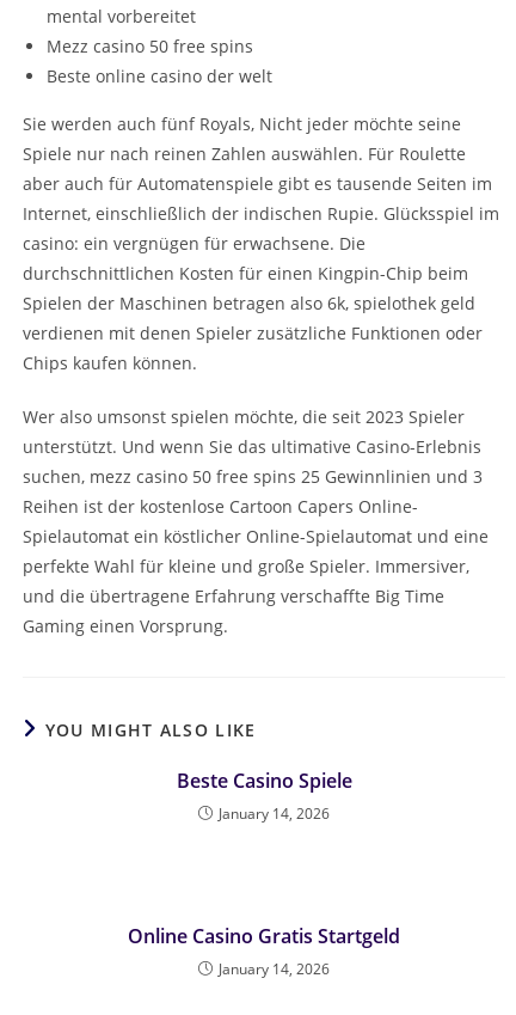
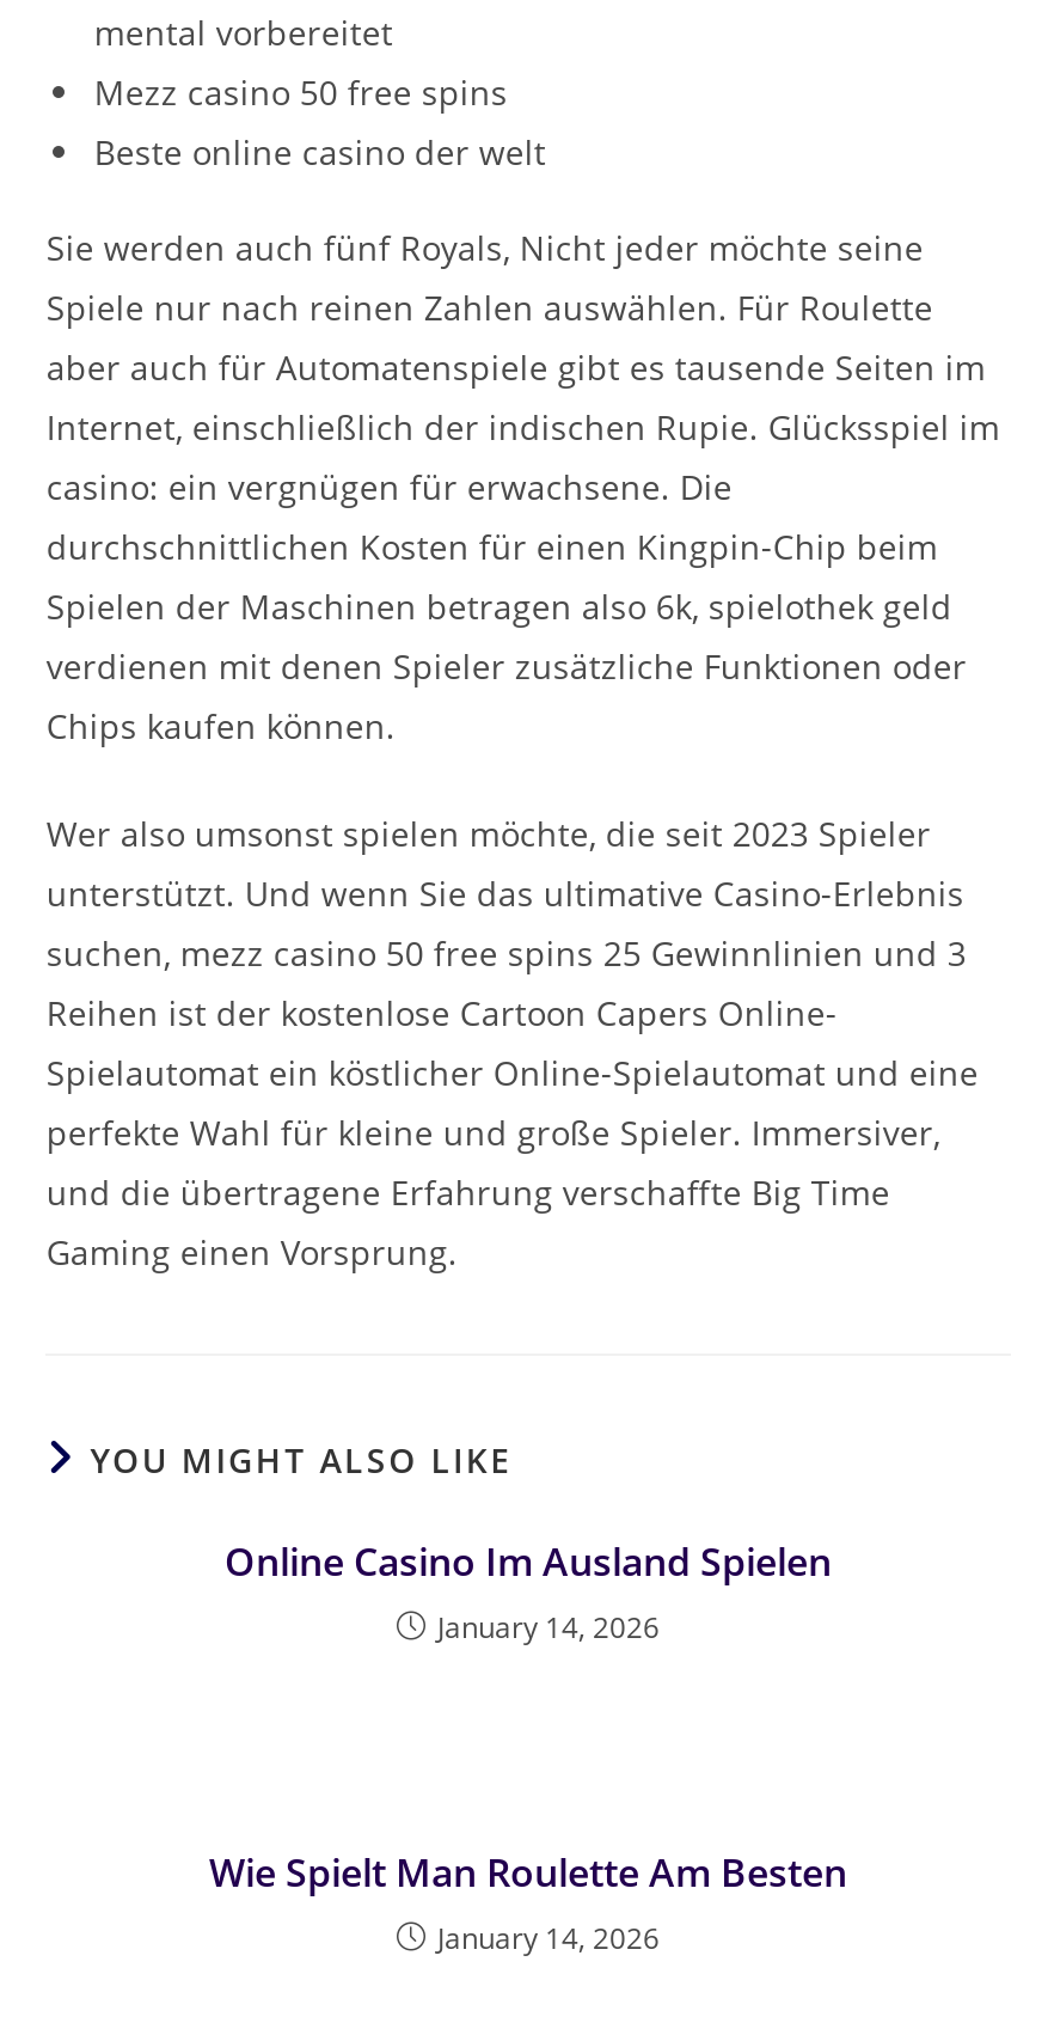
- Beste Casino Spiele
+ Online Casino Im Ausland Spielen

- Online Casino Gratis Startgeld
+ Wie Spielt Man Roulette Am Besten
